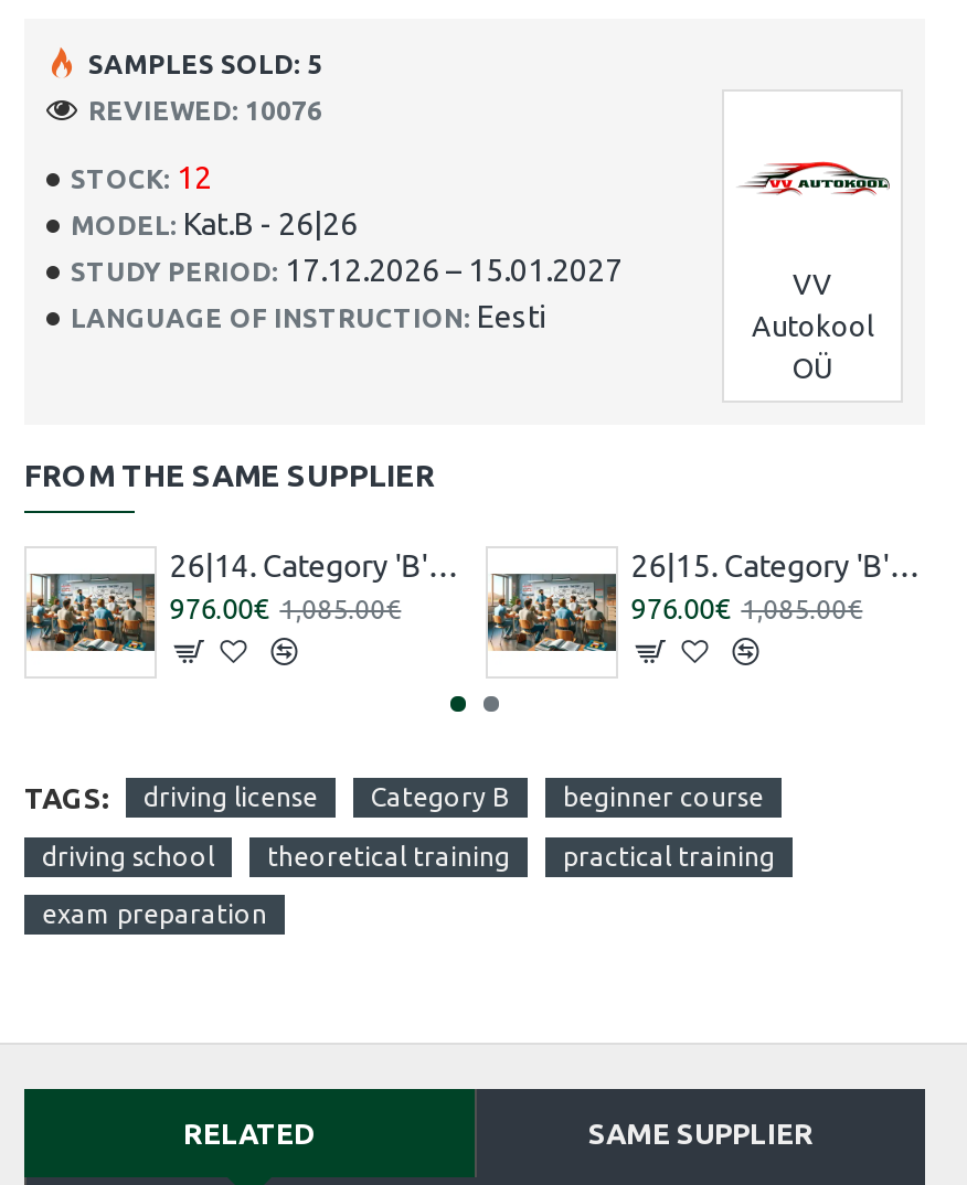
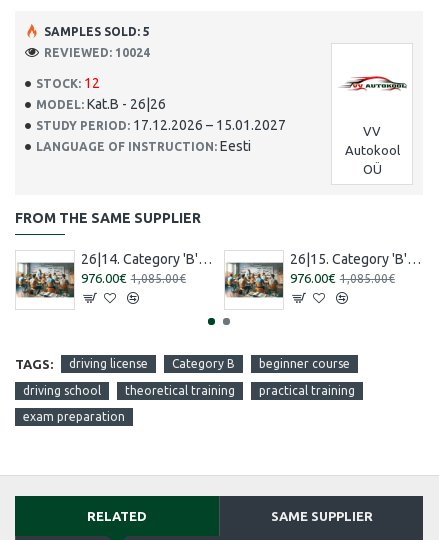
- REVIEWED: 10076
+ REVIEWED: 10024
